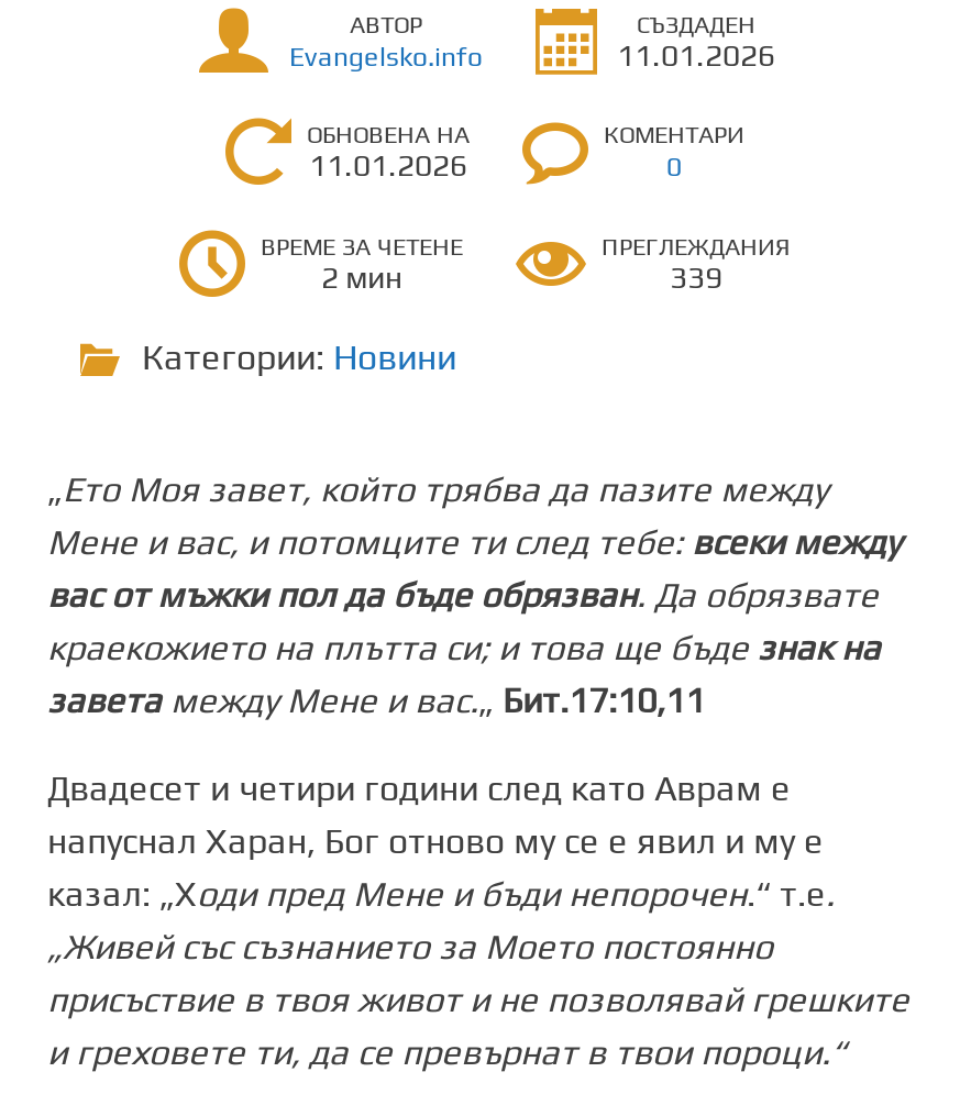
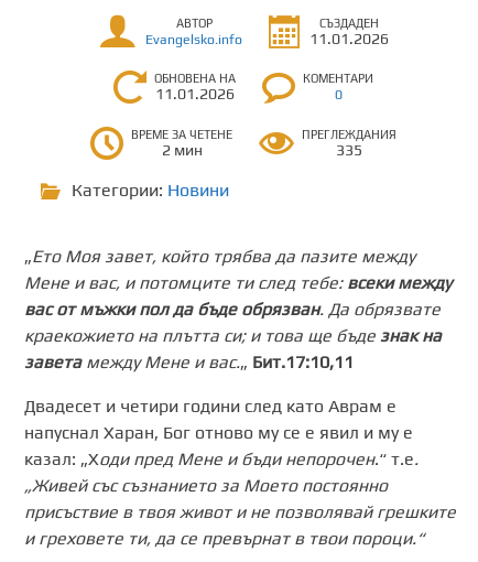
- 339
+ 335
